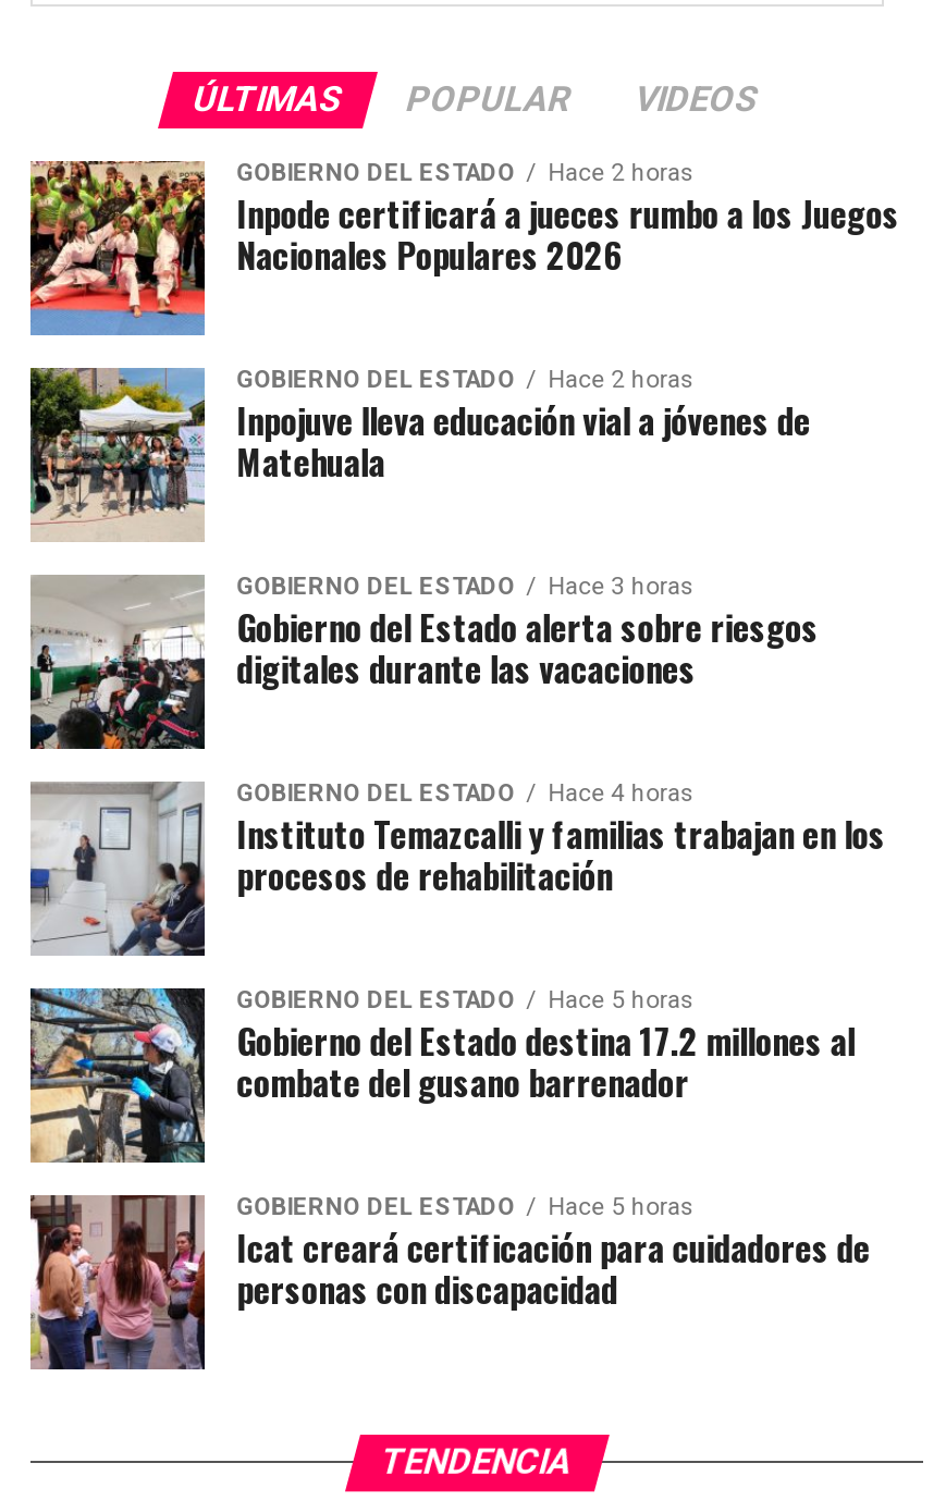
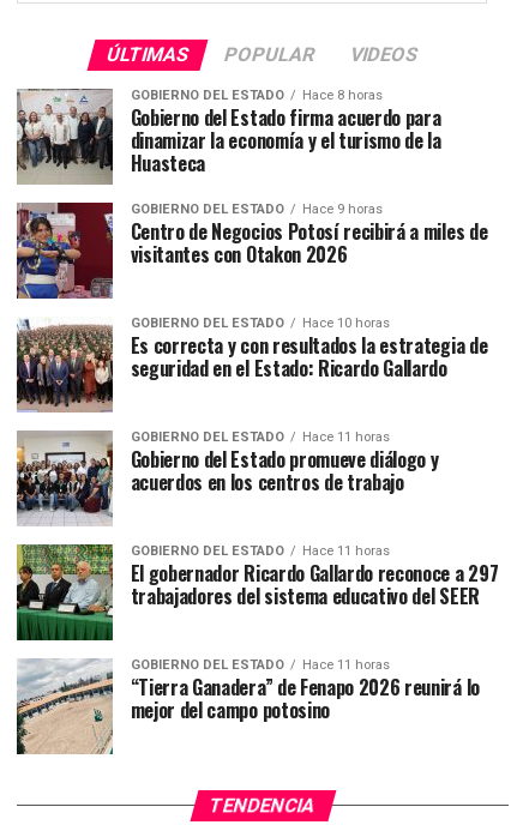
- [image]
- Hace 2 horas
- Inpode certificará a jueces rumbo a los Juegos
- Nacionales Populares 2026
+ [image]
+ Hace 8 horas
+ Gobierno del Estado firma acuerdo para
+ dinamizar la economía y el turismo de la
+ Huasteca

- [image]
- Hace 2 horas
- Inpojuve lleva educación vial a jóvenes de
- Matehuala
+ [image]
+ Hace 9 horas
+ Centro de Negocios Potosí recibirá a miles de
+ visitantes con Otakon 2026

- [image]
- Hace 3 horas
- Gobierno del Estado alerta sobre riesgos
- digitales durante las vacaciones
+ [image]
+ Hace 10 horas
+ Es correcta y con resultados la estrategia de
+ seguridad en el Estado: Ricardo Gallardo

- [image]
- Hace 4 horas
- Instituto Temazcalli y familias trabajan en los
- procesos de rehabilitación
+ [image]
+ Hace 11 horas
+ Gobierno del Estado promueve diálogo y
+ acuerdos en los centros de trabajo

- [image]
- Hace 5 horas
- Gobierno del Estado destina 17.2 millones al
- combate del gusano barrenador
+ [image]
+ Hace 11 horas
+ El gobernador Ricardo Gallardo reconoce a 297
+ trabajadores del sistema educativo del SEER

- [image]
- Hace 5 horas
- Icat creará certificación para cuidadores de
- personas con discapacidad
+ [image]
+ Hace 11 horas
+ “Tierra Ganadera” de Fenapo 2026 reunirá lo
+ mejor del campo potosino
